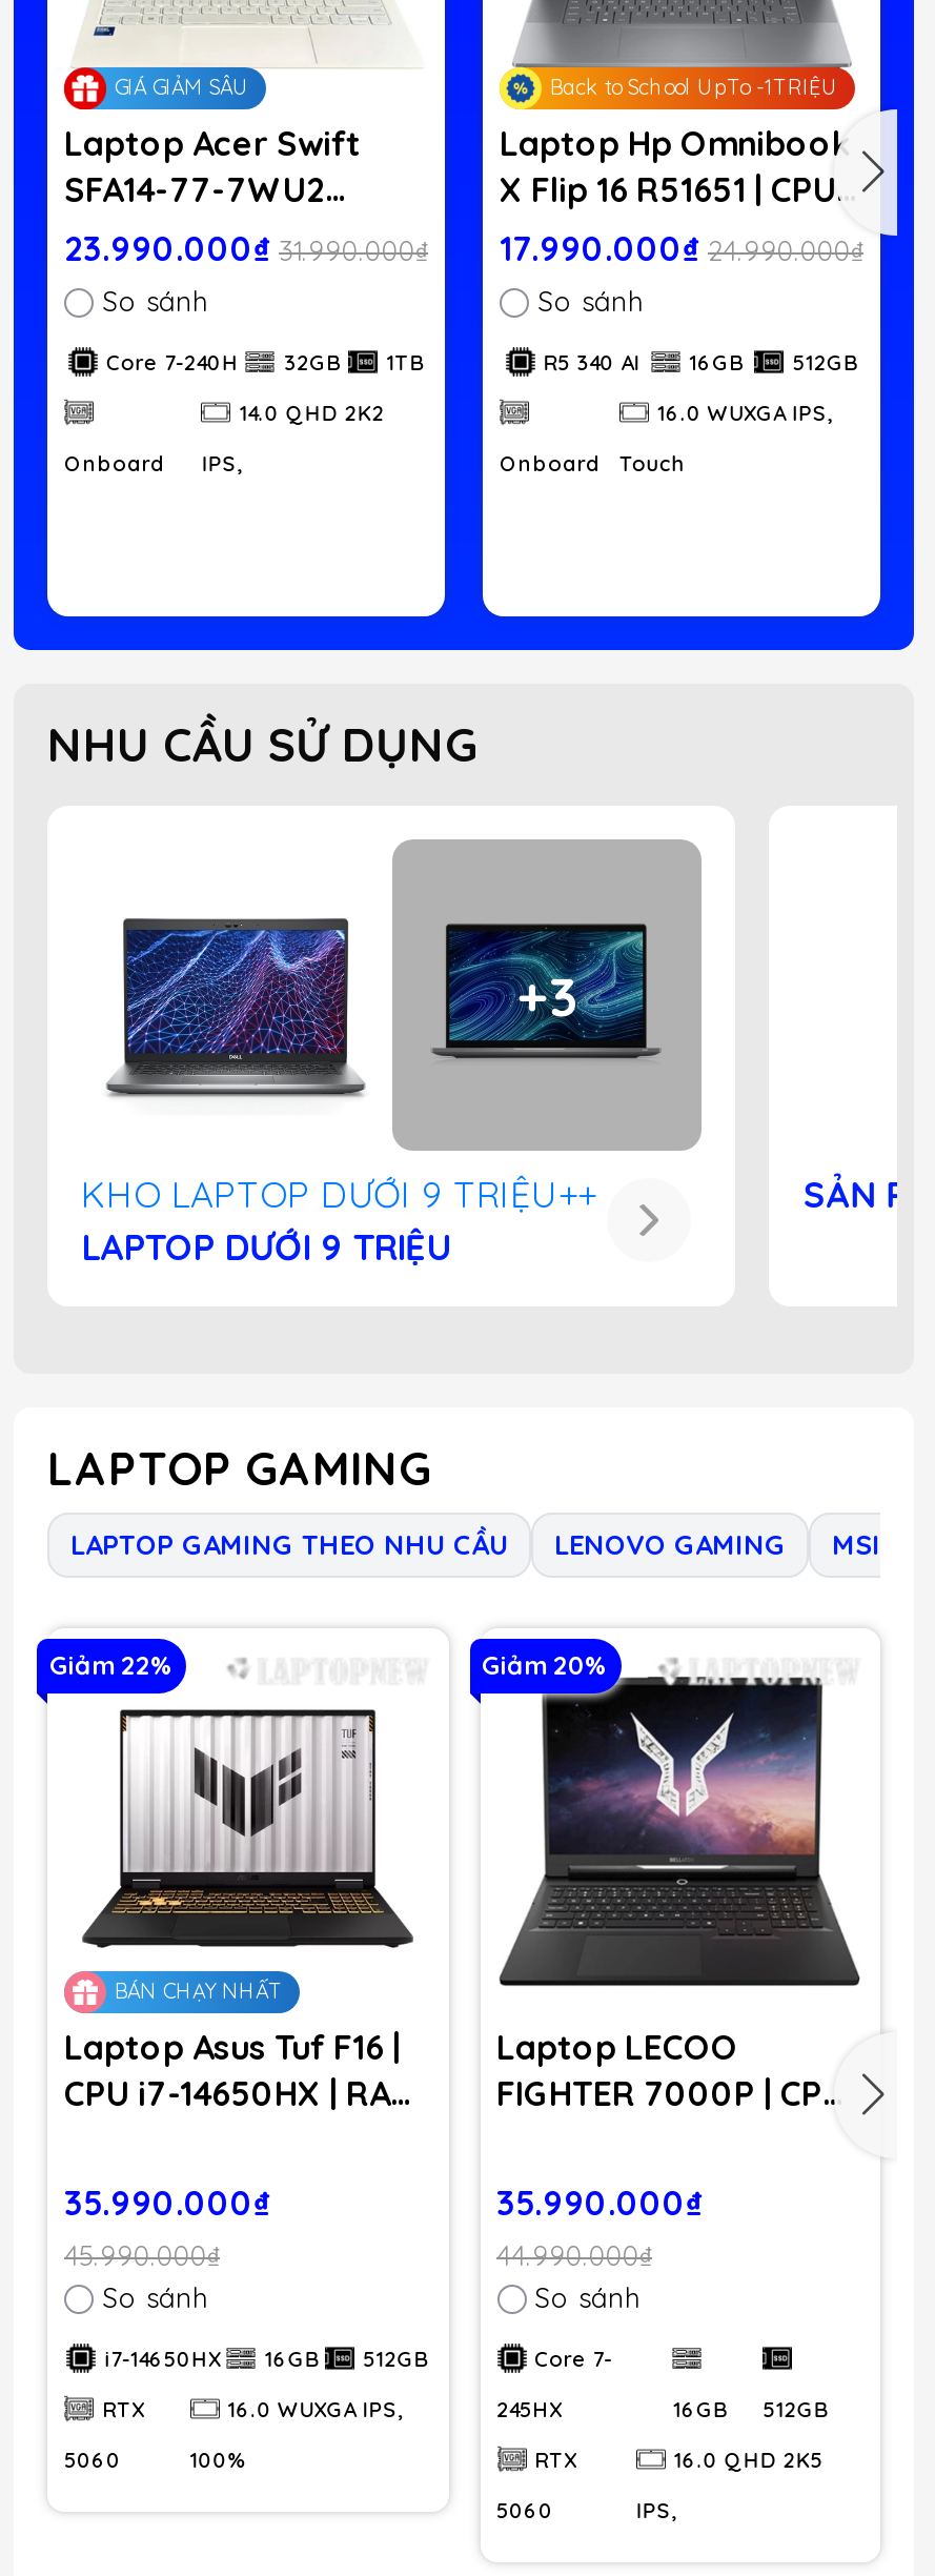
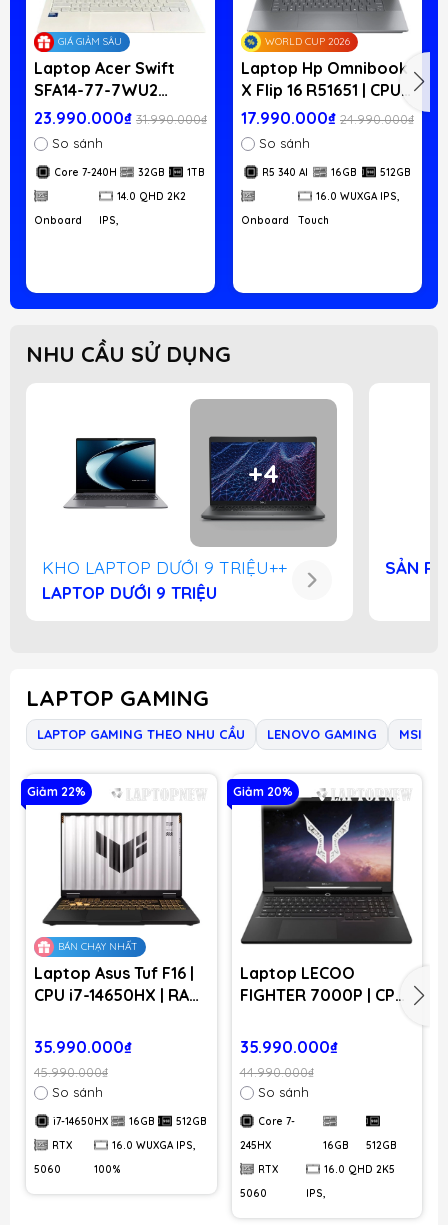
- Back to School UpTo -1TRIỆU
+ WORLD CUP 2026

- [image]
+ [image]

- +3
+ +4
